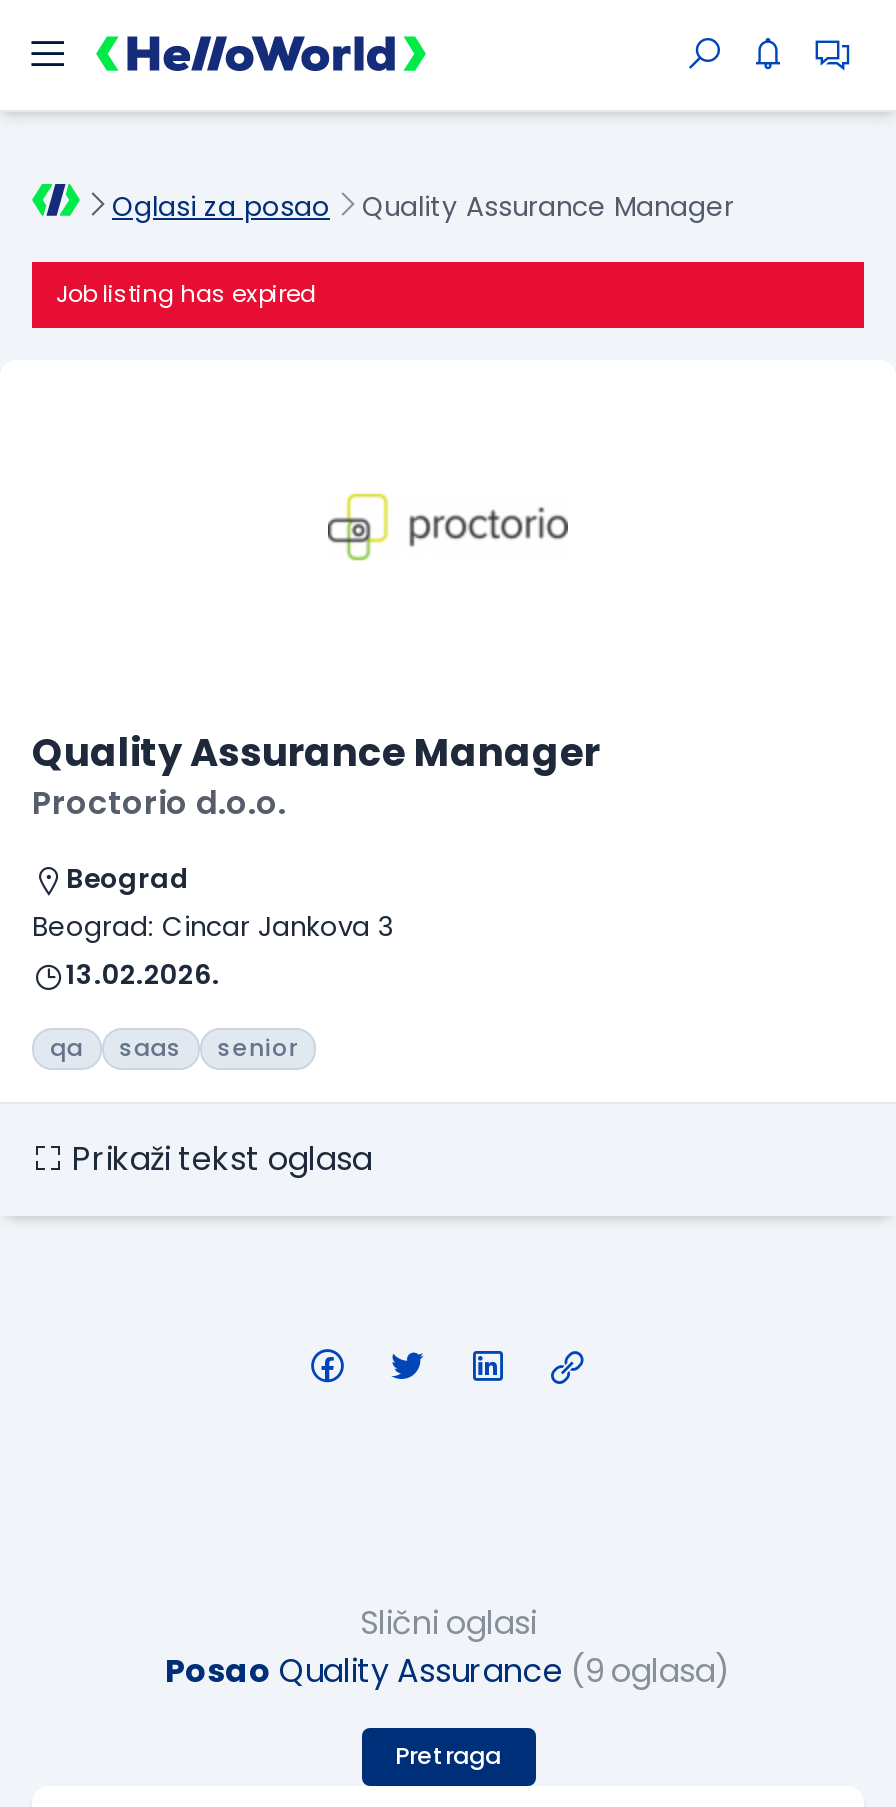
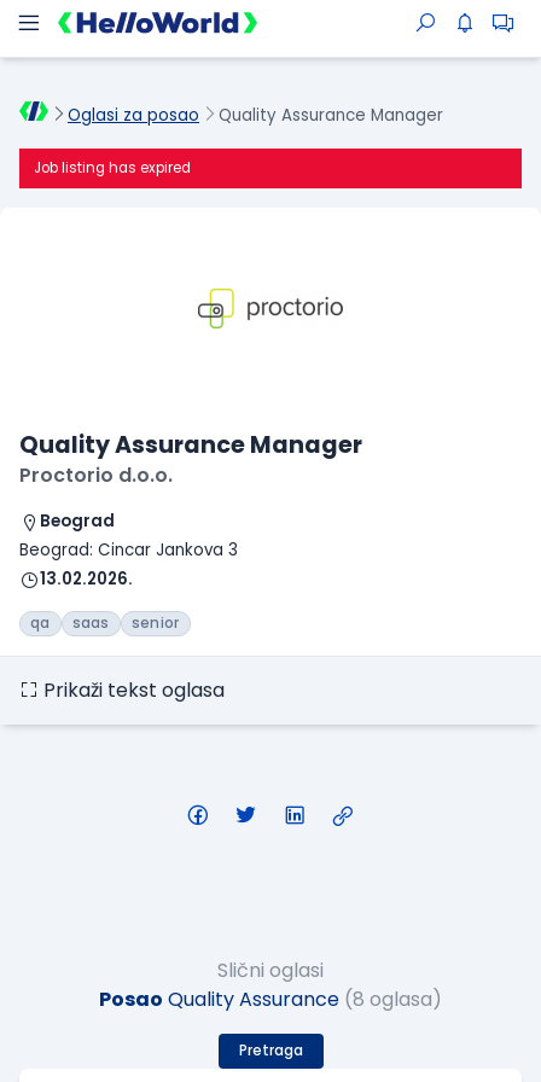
- Posao Quality Assurance (9 oglasa)
+ Posao Quality Assurance (8 oglasa)
